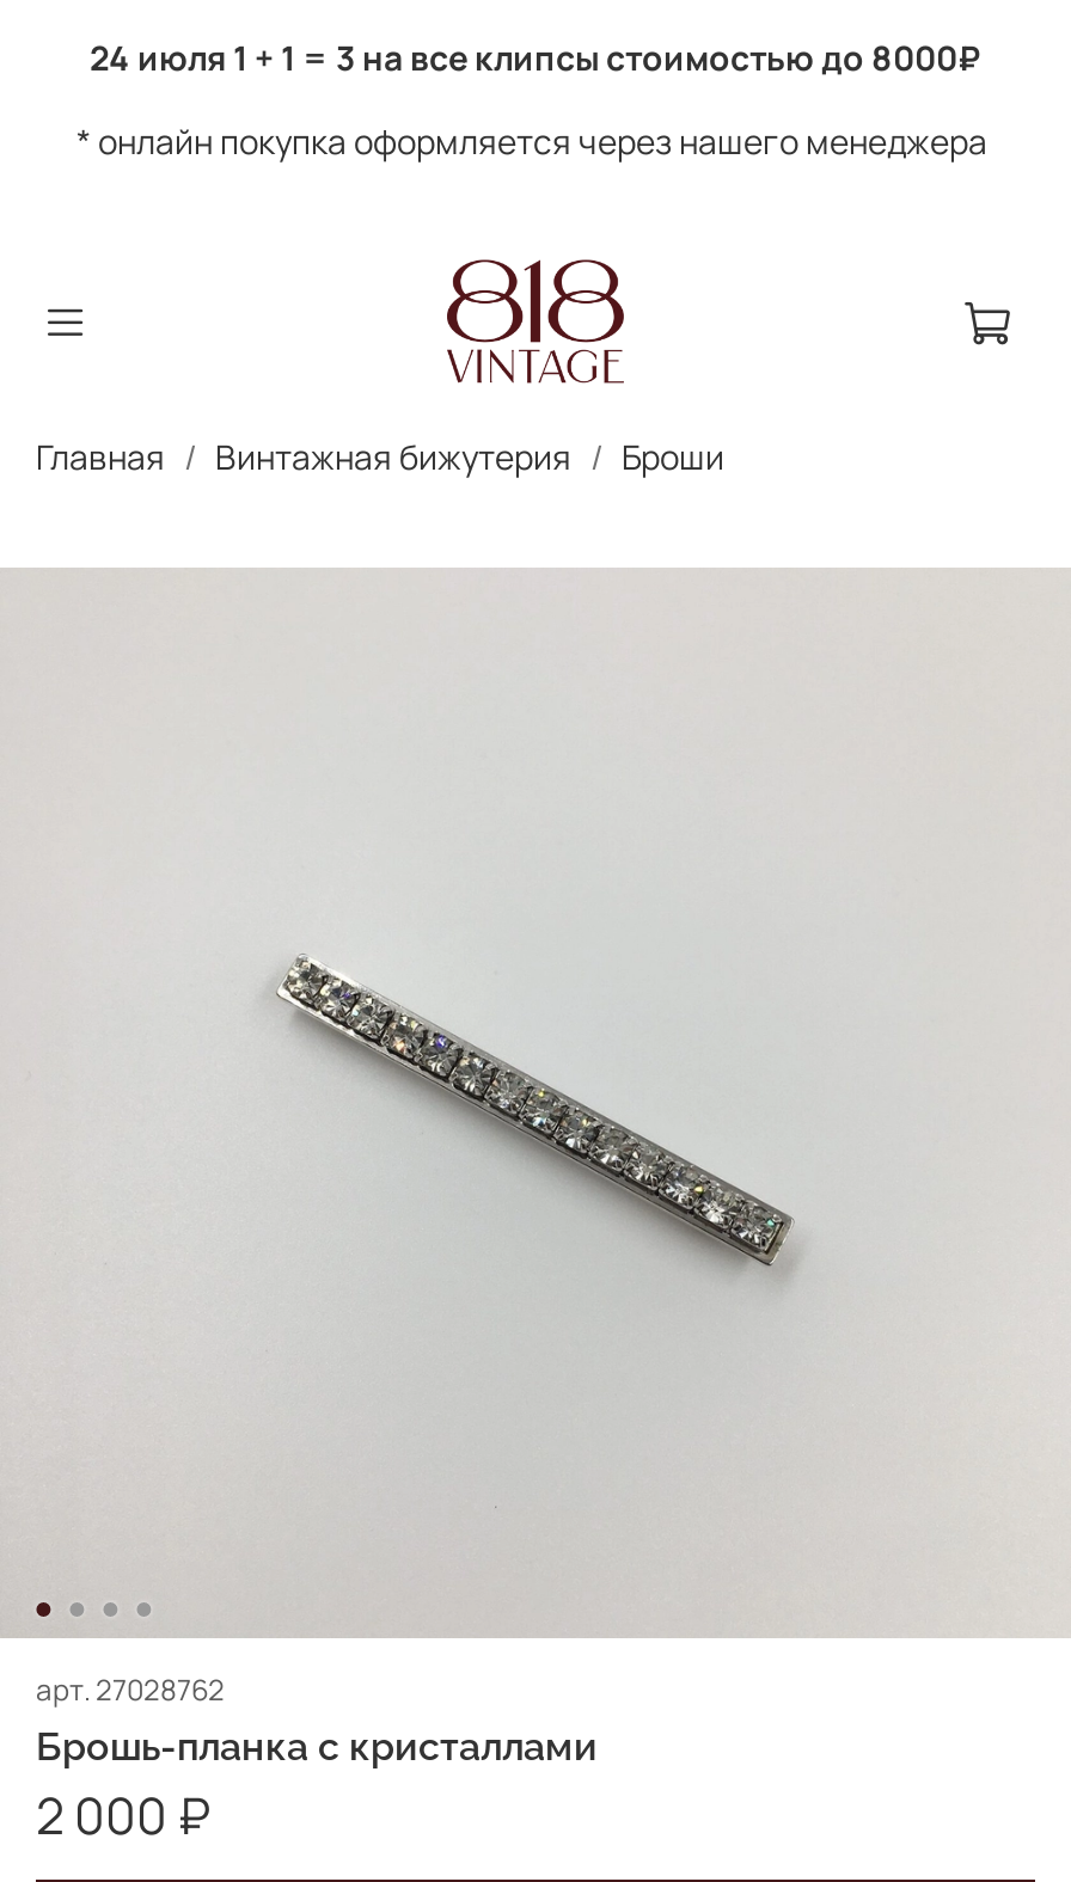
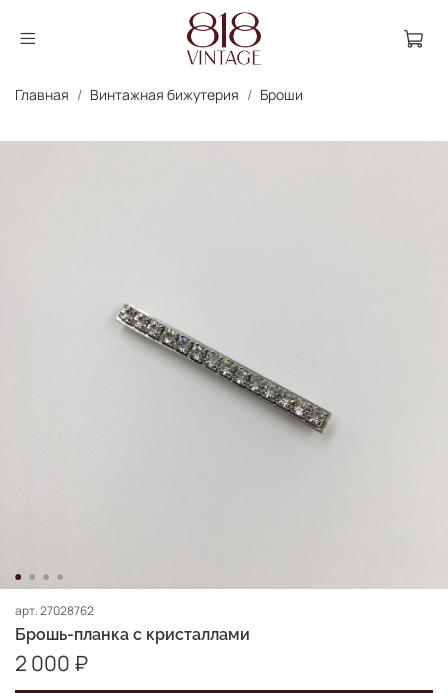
- 24 июля 1 + 1 = 3 на все клипсы стоимостью до 8000₽
- * онлайн покупка оформляется через нашего менеджера
